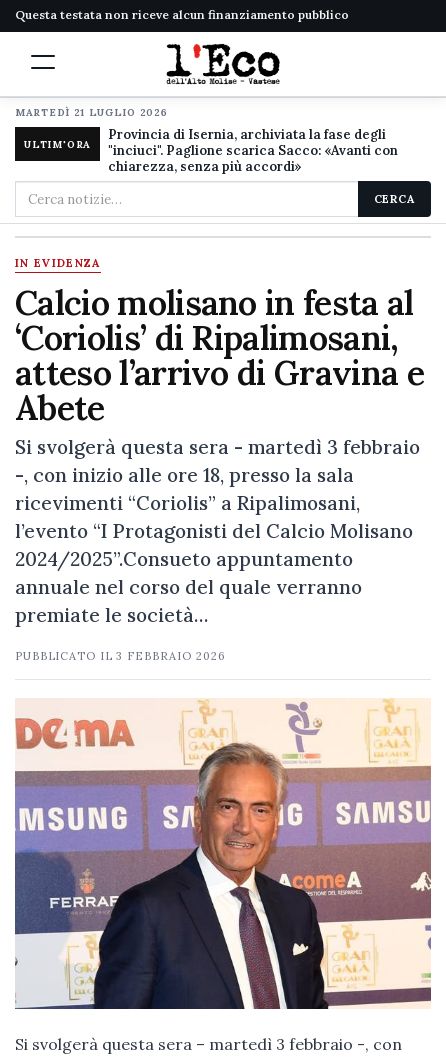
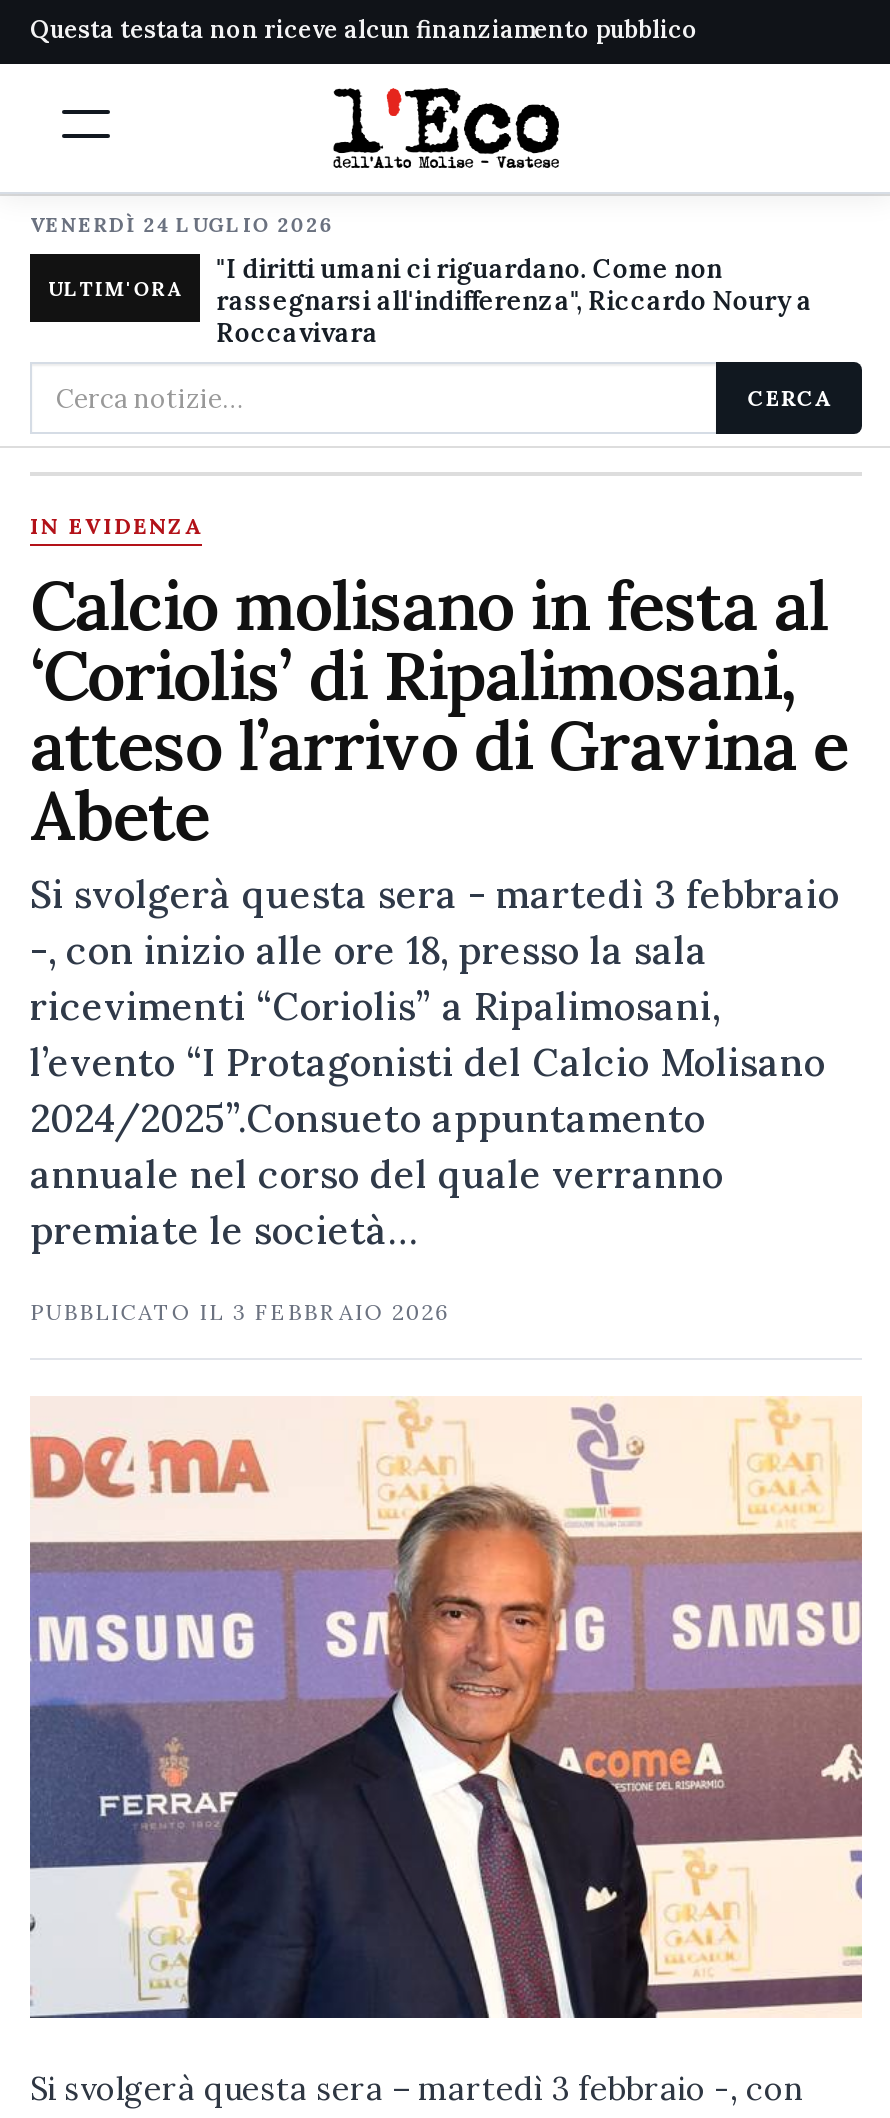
- MARTEDÌ 21 LUGLIO 2026
+ VENERDÌ 24 LUGLIO 2026

- Provincia di Isernia, archiviata la fase degli
- "inciuci". Paglione scarica Sacco: «Avanti con
- chiarezza, senza più accordi»
+ "I diritti umani ci riguardano. Come non
+ rassegnarsi all'indifferenza", Riccardo Noury a
+ Roccavivara
